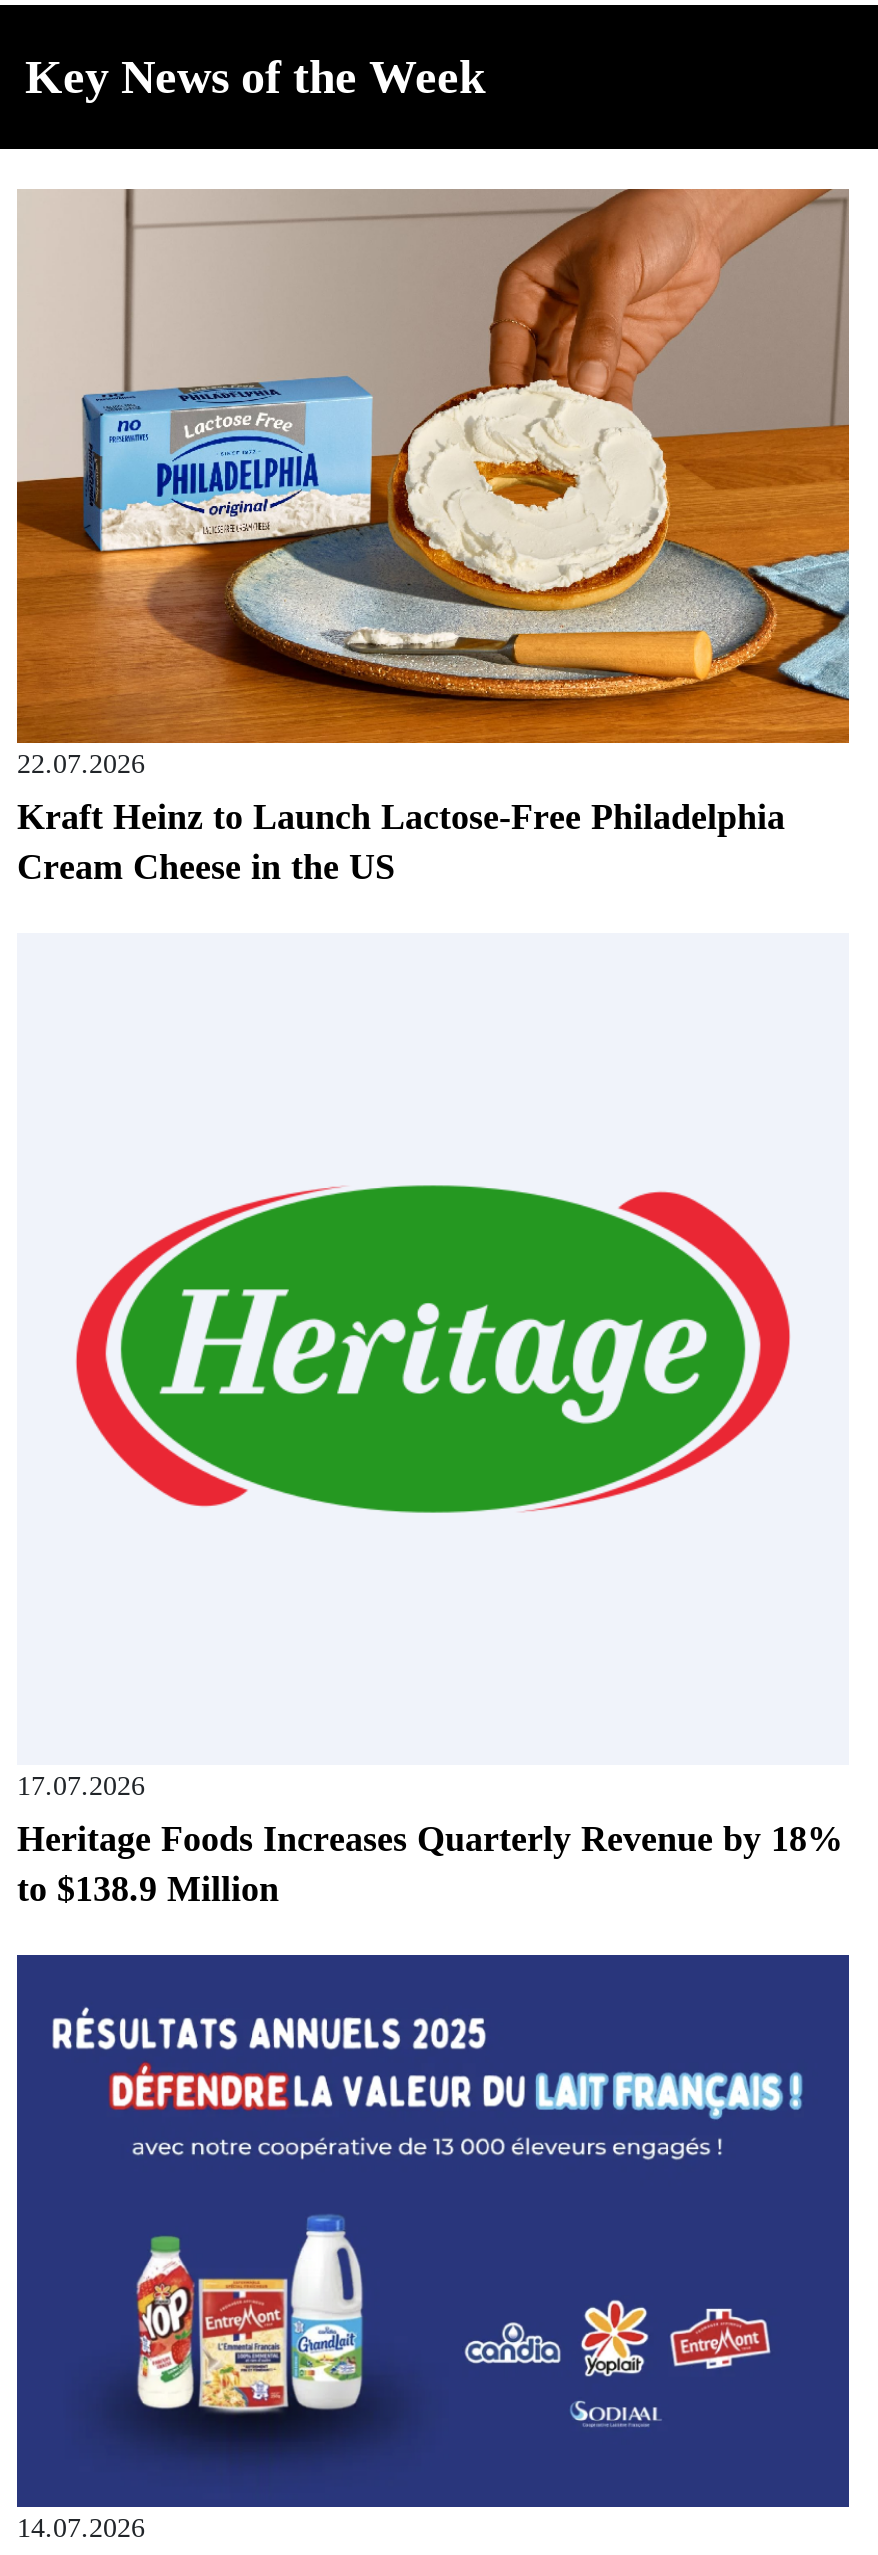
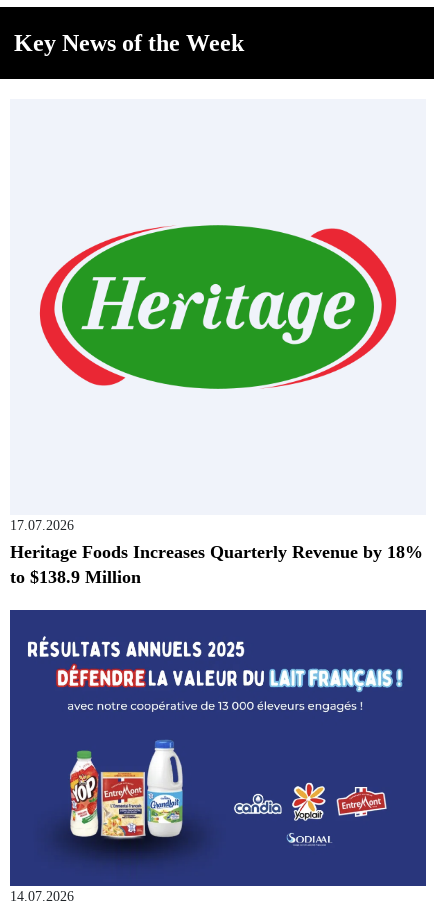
- [image]
- 22.07.2026
- Kraft Heinz to Launch Lactose-Free Philadelphia
- Cream Cheese in the US
